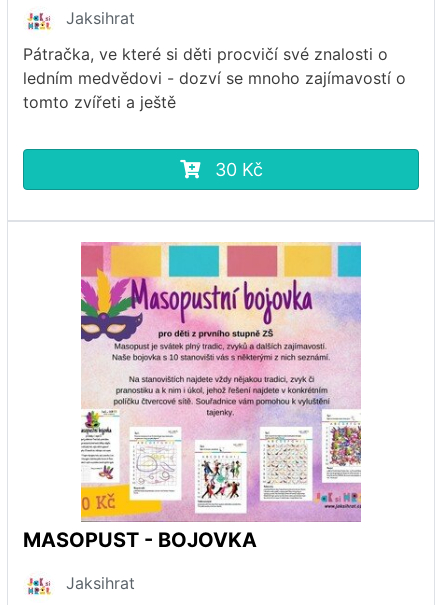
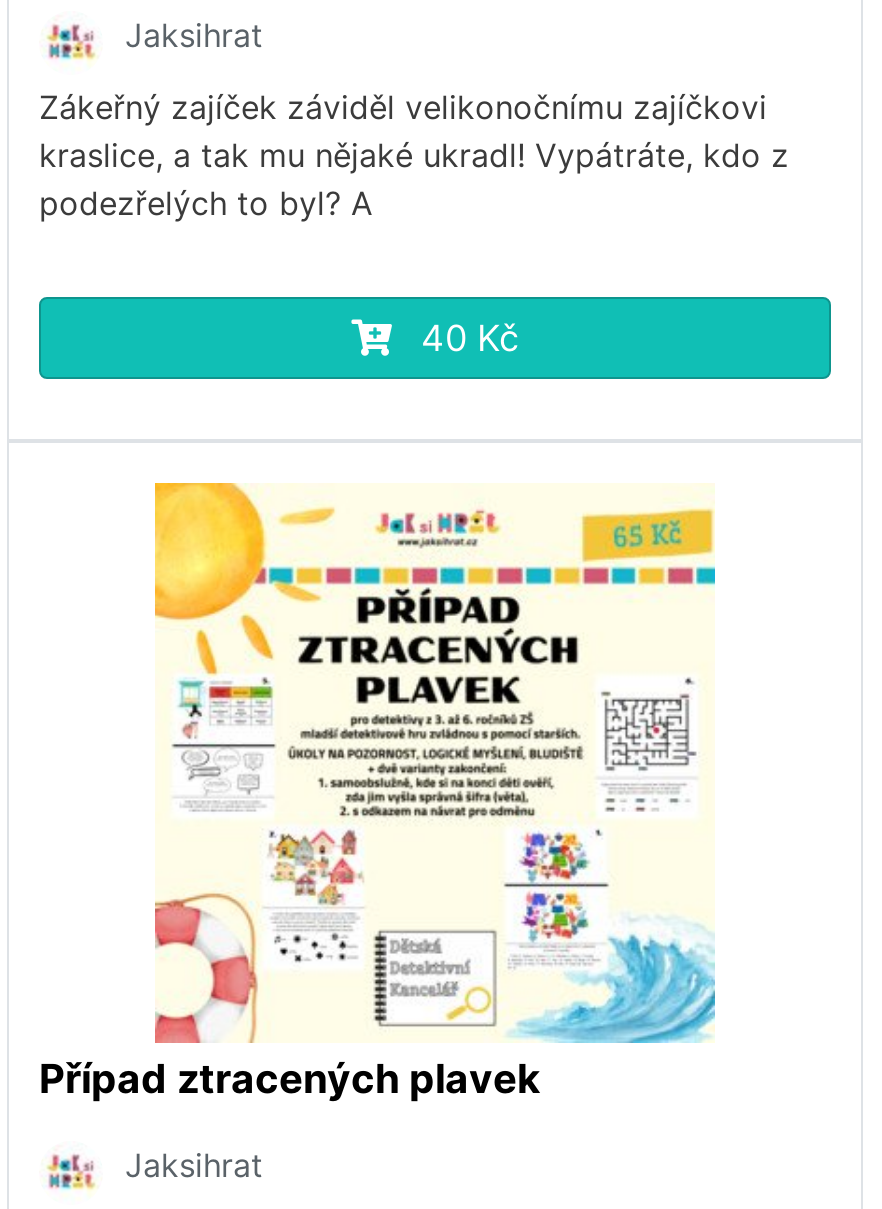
- Pátračka, ve které si děti procvičí své znalosti o
- ledním medvědovi - dozví se mnoho zajímavostí o
- tomto zvířeti a ještě
+ Zákeřný zajíček záviděl velikonočnímu zajíčkovi
+ kraslice, a tak mu nějaké ukradl! Vypátráte, kdo z
+ podezřelých to byl? A

- 30 Kč
+ 40 Kč

- [image]
- MASOPUST - BOJOVKA
+ [image]
+ Případ ztracených plavek
